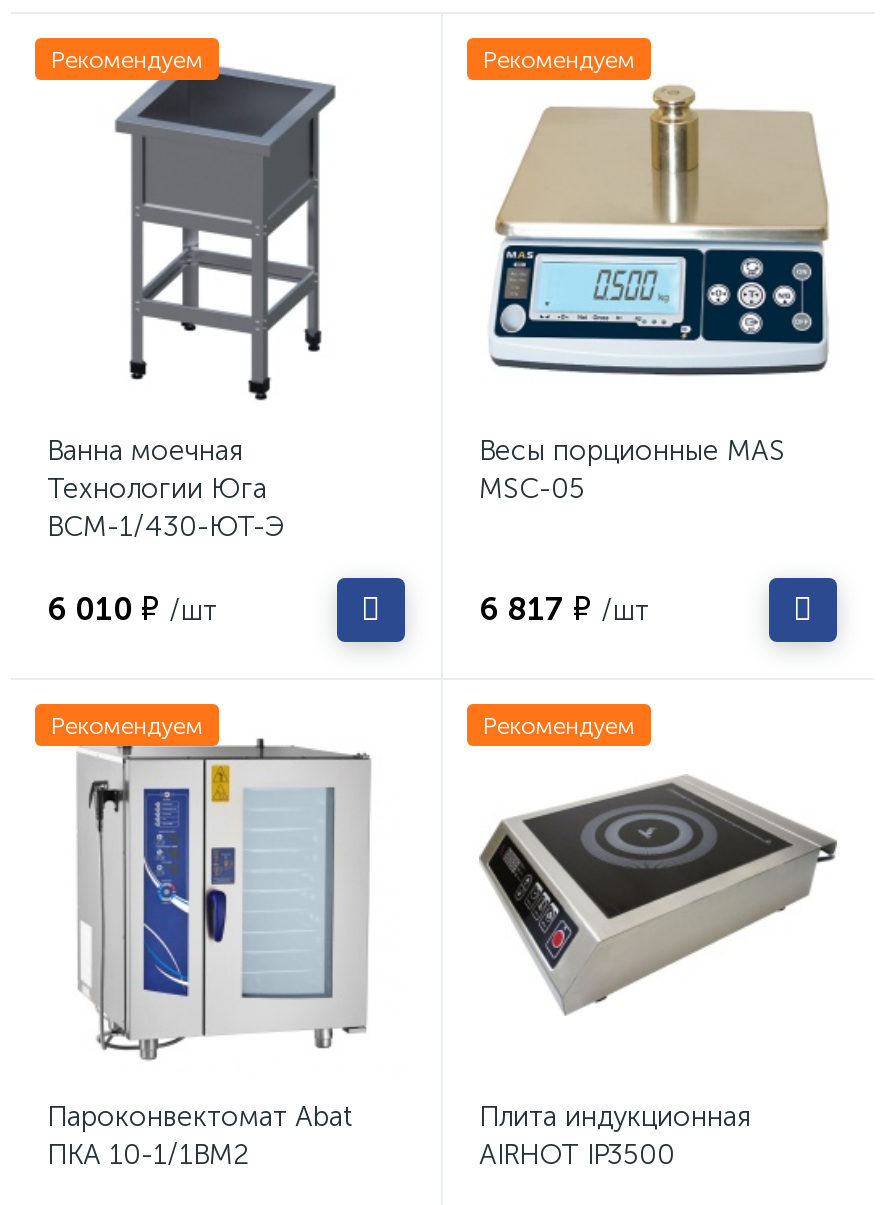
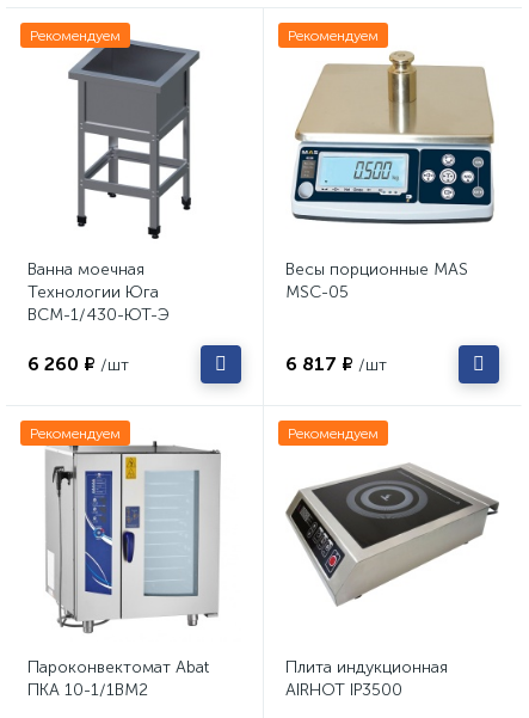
- 6 010 ₽ /шт
+ 6 260 ₽ /шт
